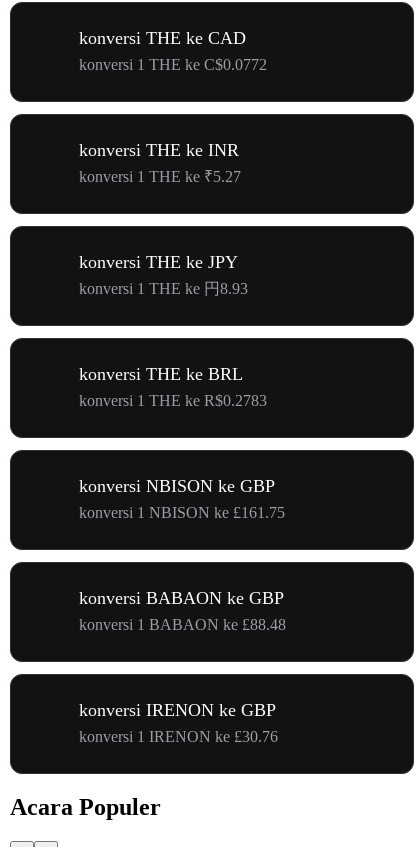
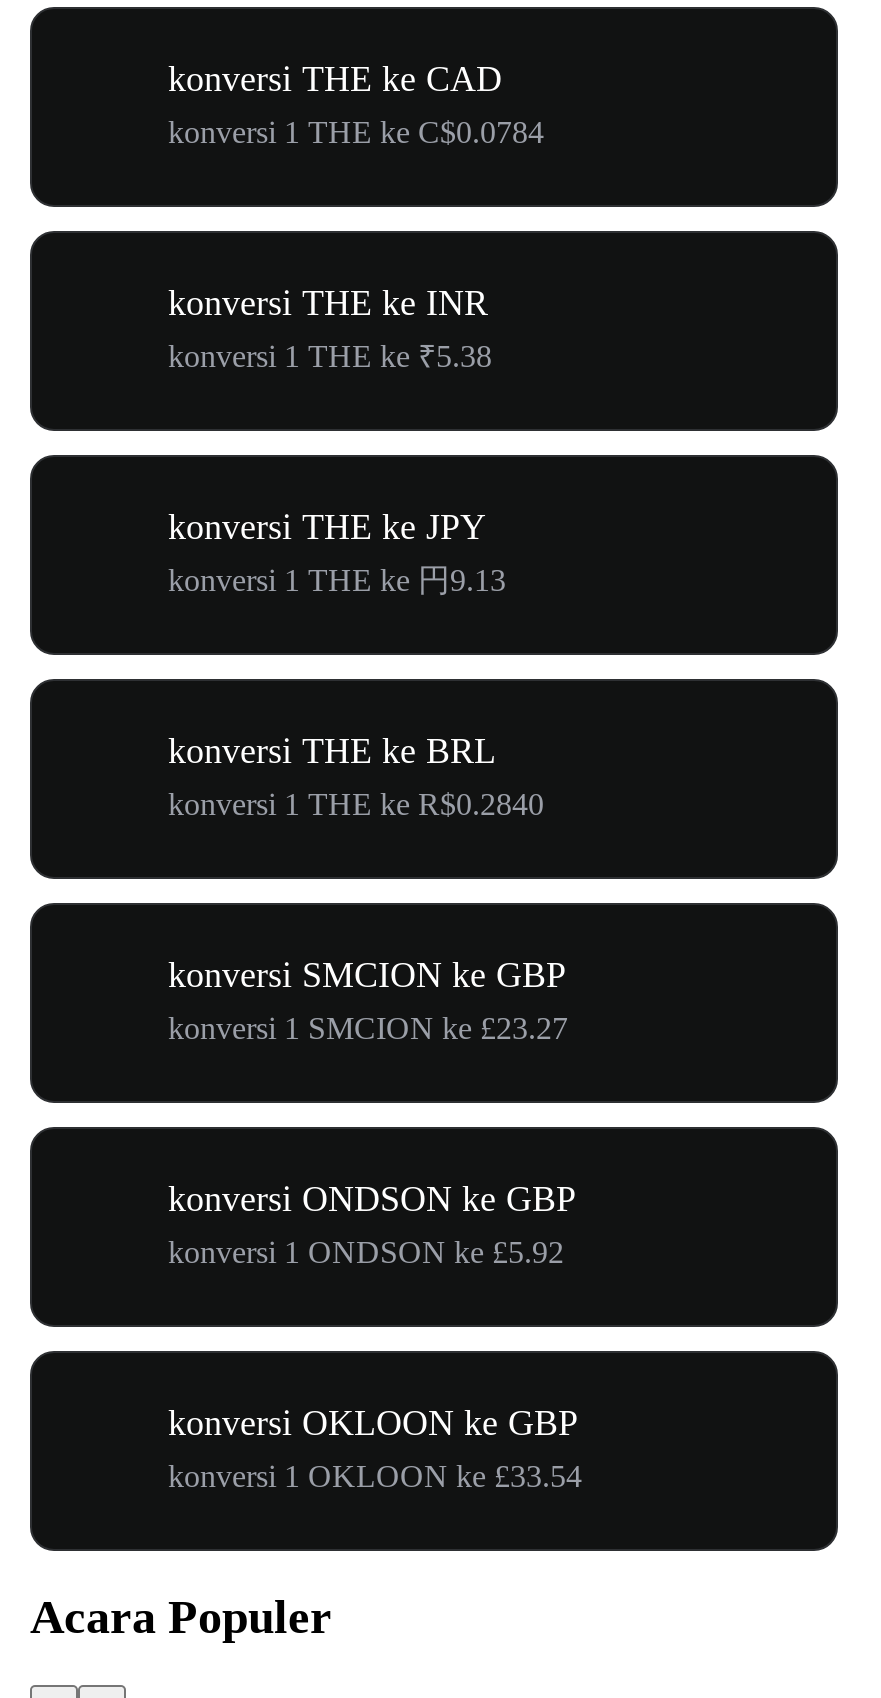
- konversi 1 THE ke C$0.0772
+ konversi 1 THE ke C$0.0784

- konversi 1 THE ke ₹5.27
+ konversi 1 THE ke ₹5.38

- konversi 1 THE ke 円8.93
+ konversi 1 THE ke 円9.13

- konversi 1 THE ke R$0.2783
+ konversi 1 THE ke R$0.2840

- konversi NBISON ke GBP
+ konversi SMCION ke GBP

- konversi 1 NBISON ke £161.75
+ konversi 1 SMCION ke £23.27

- konversi BABAON ke GBP
+ konversi ONDSON ke GBP

- konversi 1 BABAON ke £88.48
+ konversi 1 ONDSON ke £5.92

- konversi IRENON ke GBP
+ konversi OKLOON ke GBP

- konversi 1 IRENON ke £30.76
+ konversi 1 OKLOON ke £33.54
